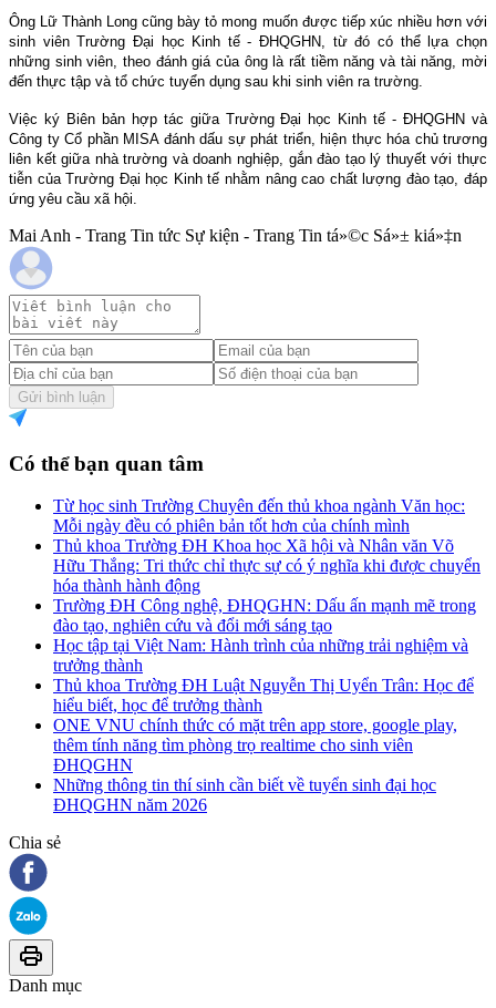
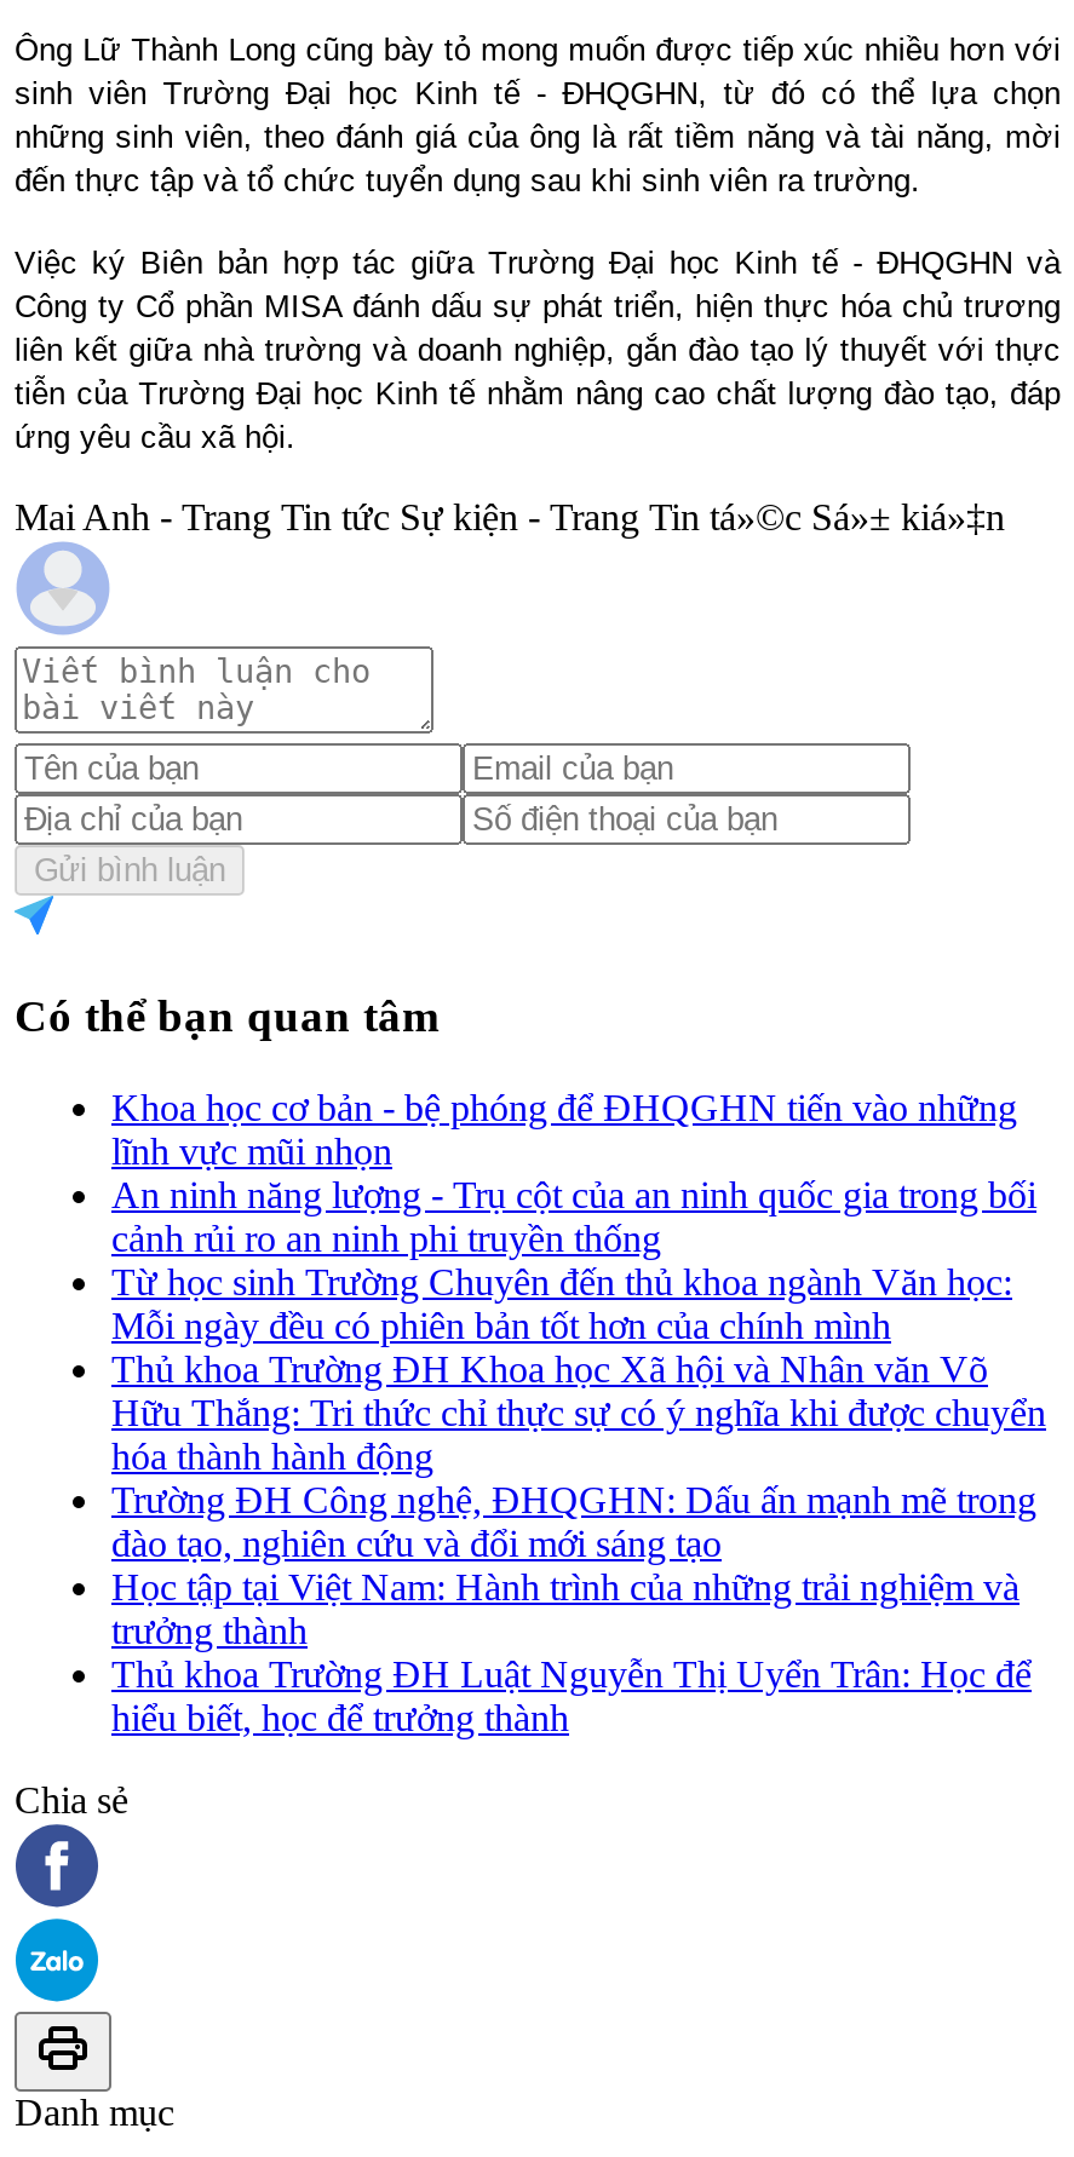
+ Khoa học cơ bản - bệ phóng để ĐHQGHN tiến vào những
+ lĩnh vực mũi nhọn
+ An ninh năng lượng - Trụ cột của an ninh quốc gia trong bối
+ cảnh rủi ro an ninh phi truyền thống

moved down: Từ học sinh Trường Chuyên đến thủ khoa ngành Văn học: | Mỗi ngày đều có phiên bản tốt hơn của chính mình | Thủ khoa Trường ĐH Khoa học Xã hội và Nhân văn Võ | ... | Thủ khoa Trường ĐH Luật Nguyễn Thị Uyển Trân: Học để | hiểu biết, học để trưởng thành

- ONE VNU chính thức có mặt trên app store, google play,
- thêm tính năng tìm phòng trọ realtime cho sinh viên
- ĐHQGHN
- Những thông tin thí sinh cần biết về tuyển sinh đại học
- ĐHQGHN năm 2026
